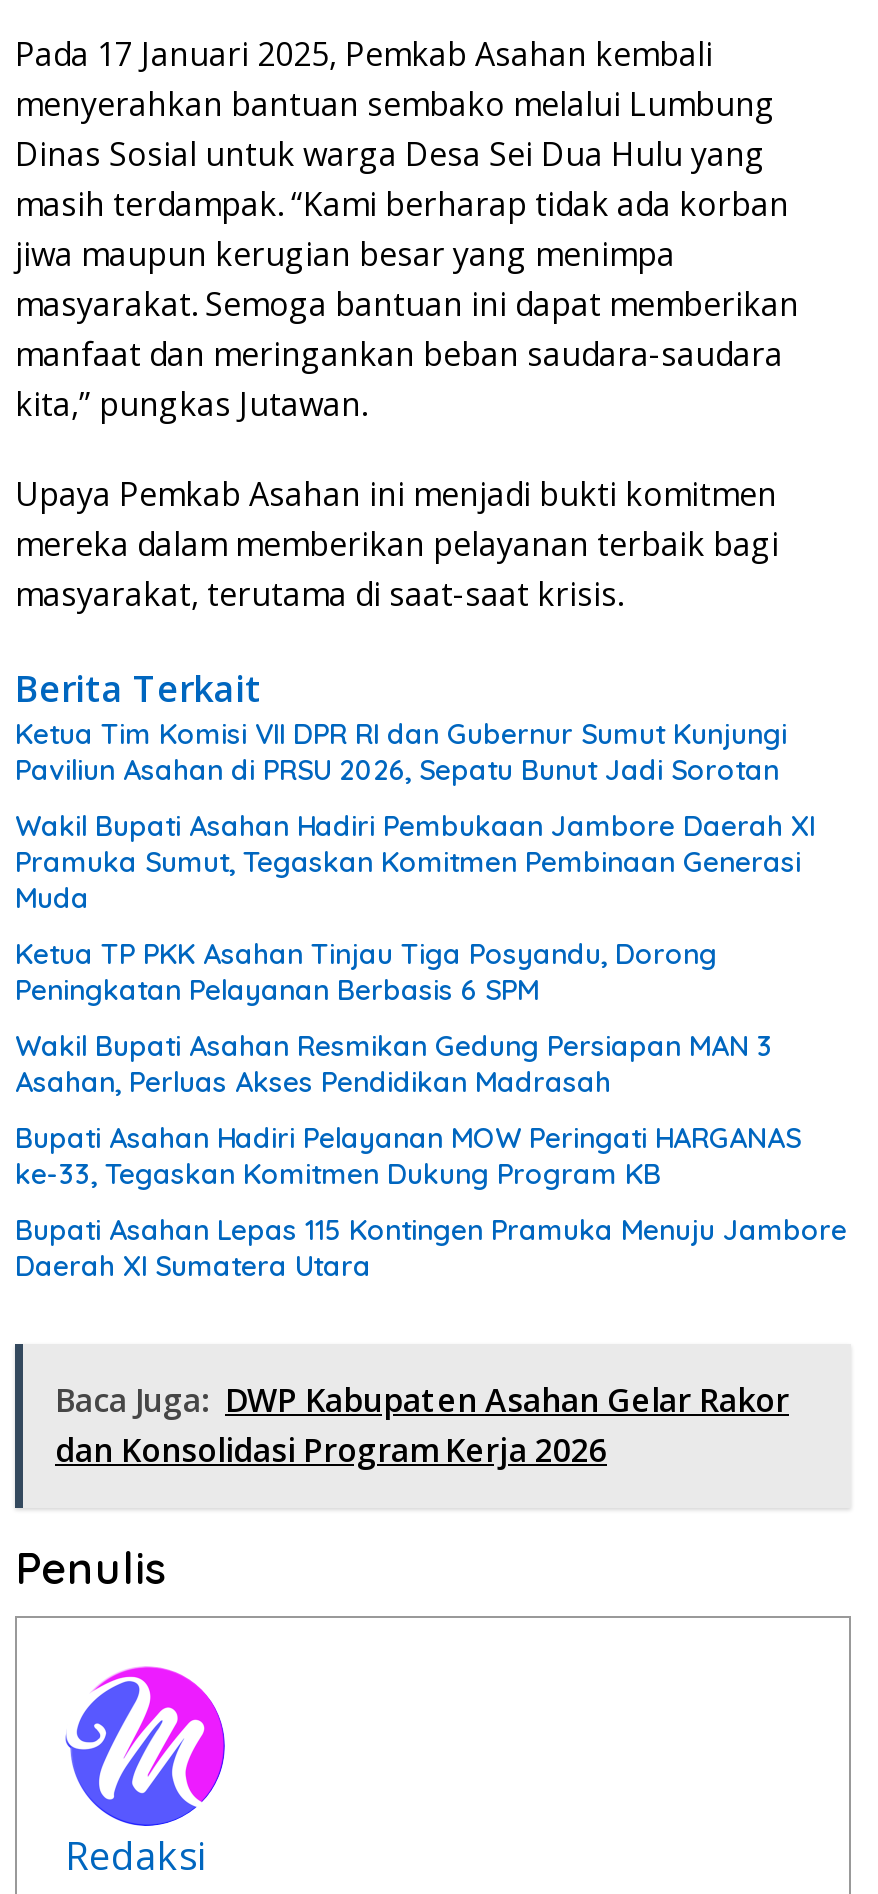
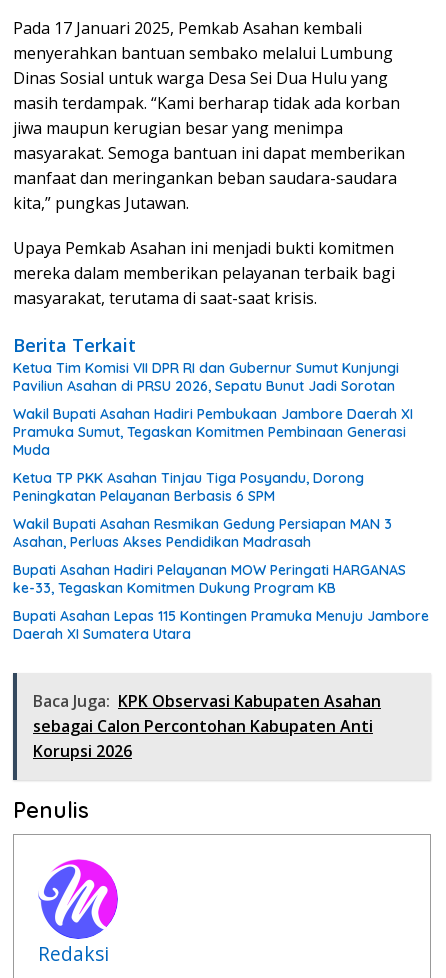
- Baca Juga: DWP Kabupaten Asahan Gelar Rakor
- dan Konsolidasi Program Kerja 2026
+ Baca Juga: KPK Observasi Kabupaten Asahan
+ sebagai Calon Percontohan Kabupaten Anti
+ Korupsi 2026
